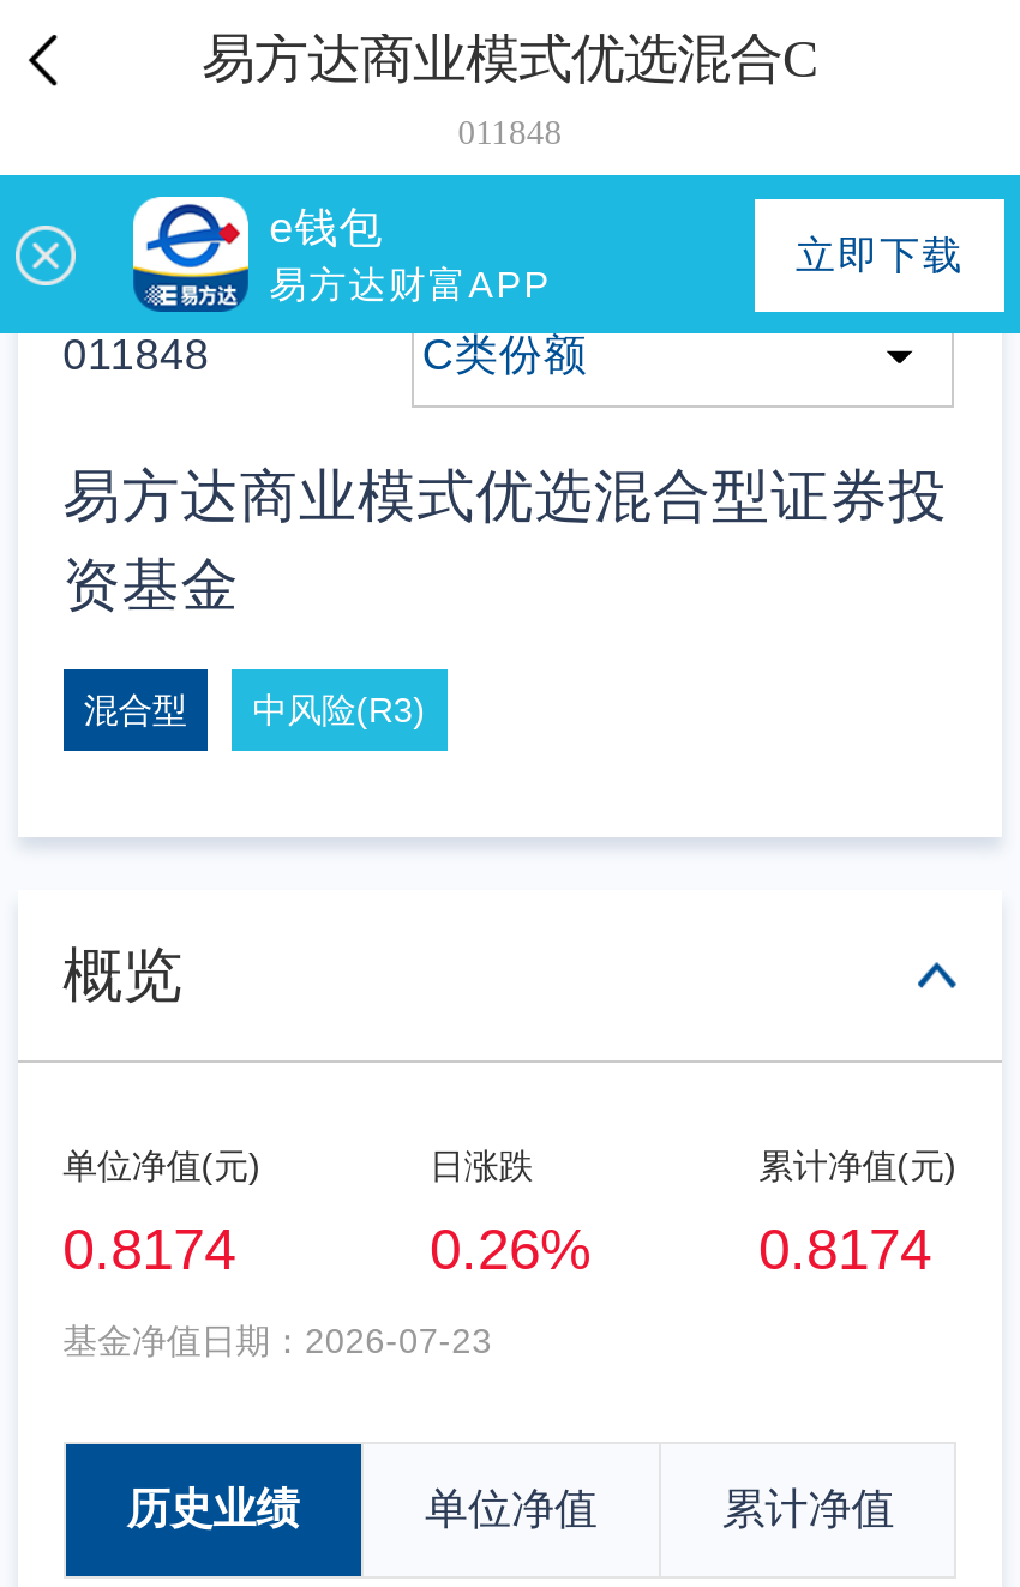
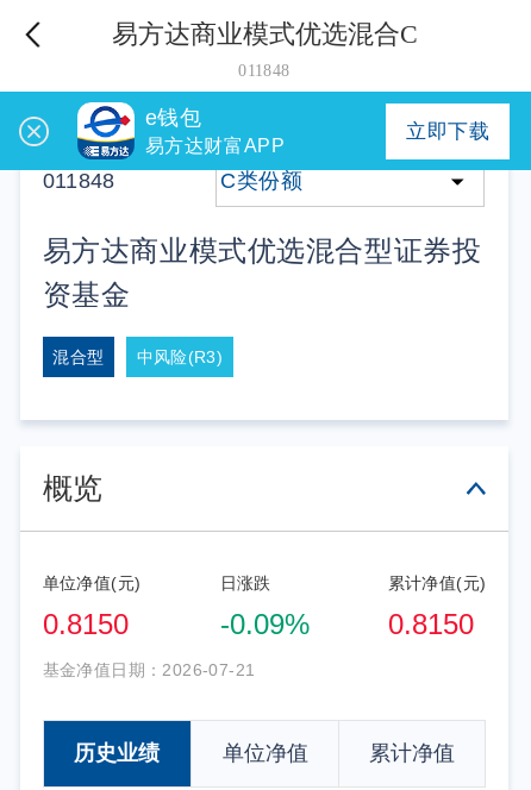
- 0.8174
+ 0.8150

- 0.26%
+ -0.09%

- 0.8174
+ 0.8150

- 基金净值日期：2026-07-23
+ 基金净值日期：2026-07-21
